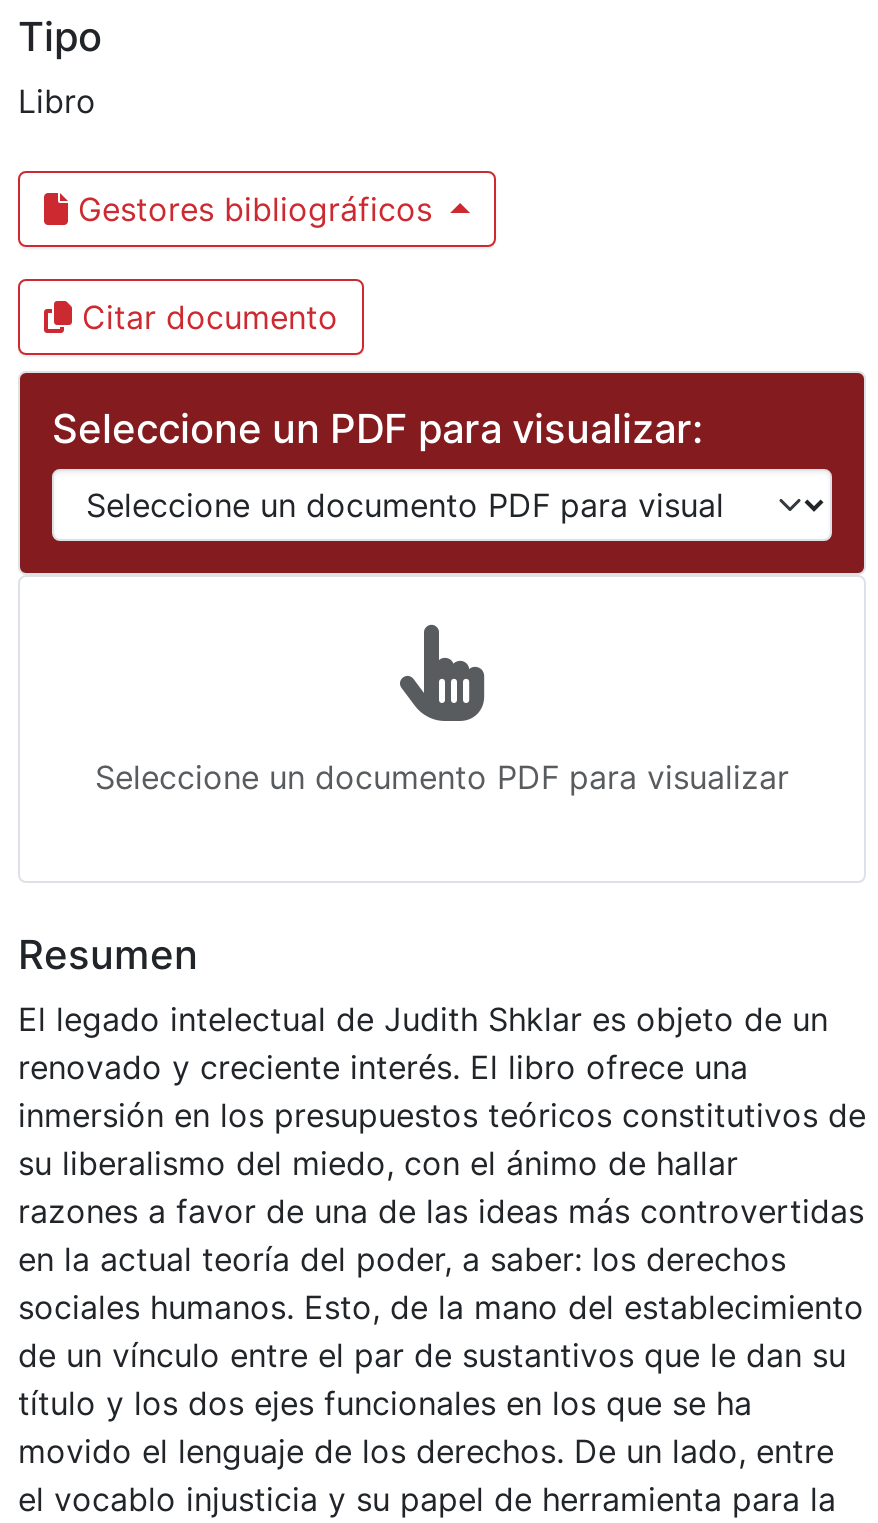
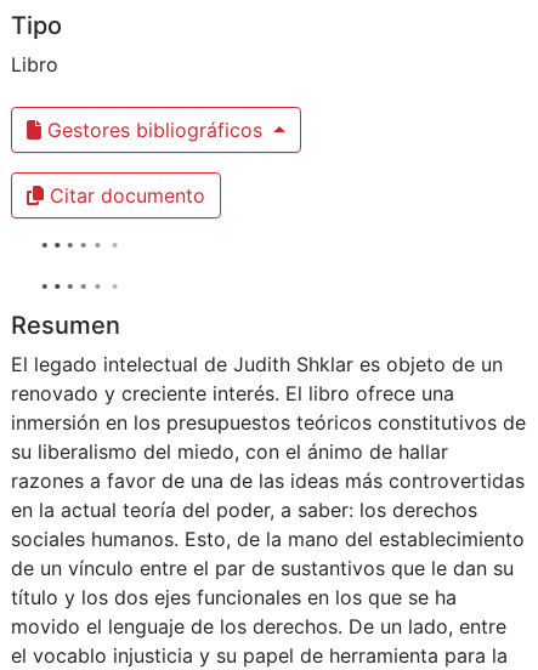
- [image]
- Seleccione un PDF para visualizar:

- [image]
- Seleccione un documento PDF para visualizar
